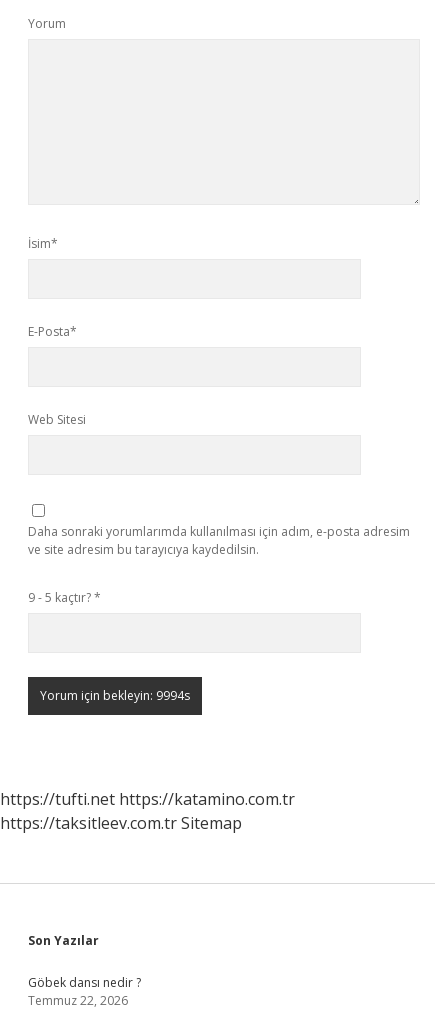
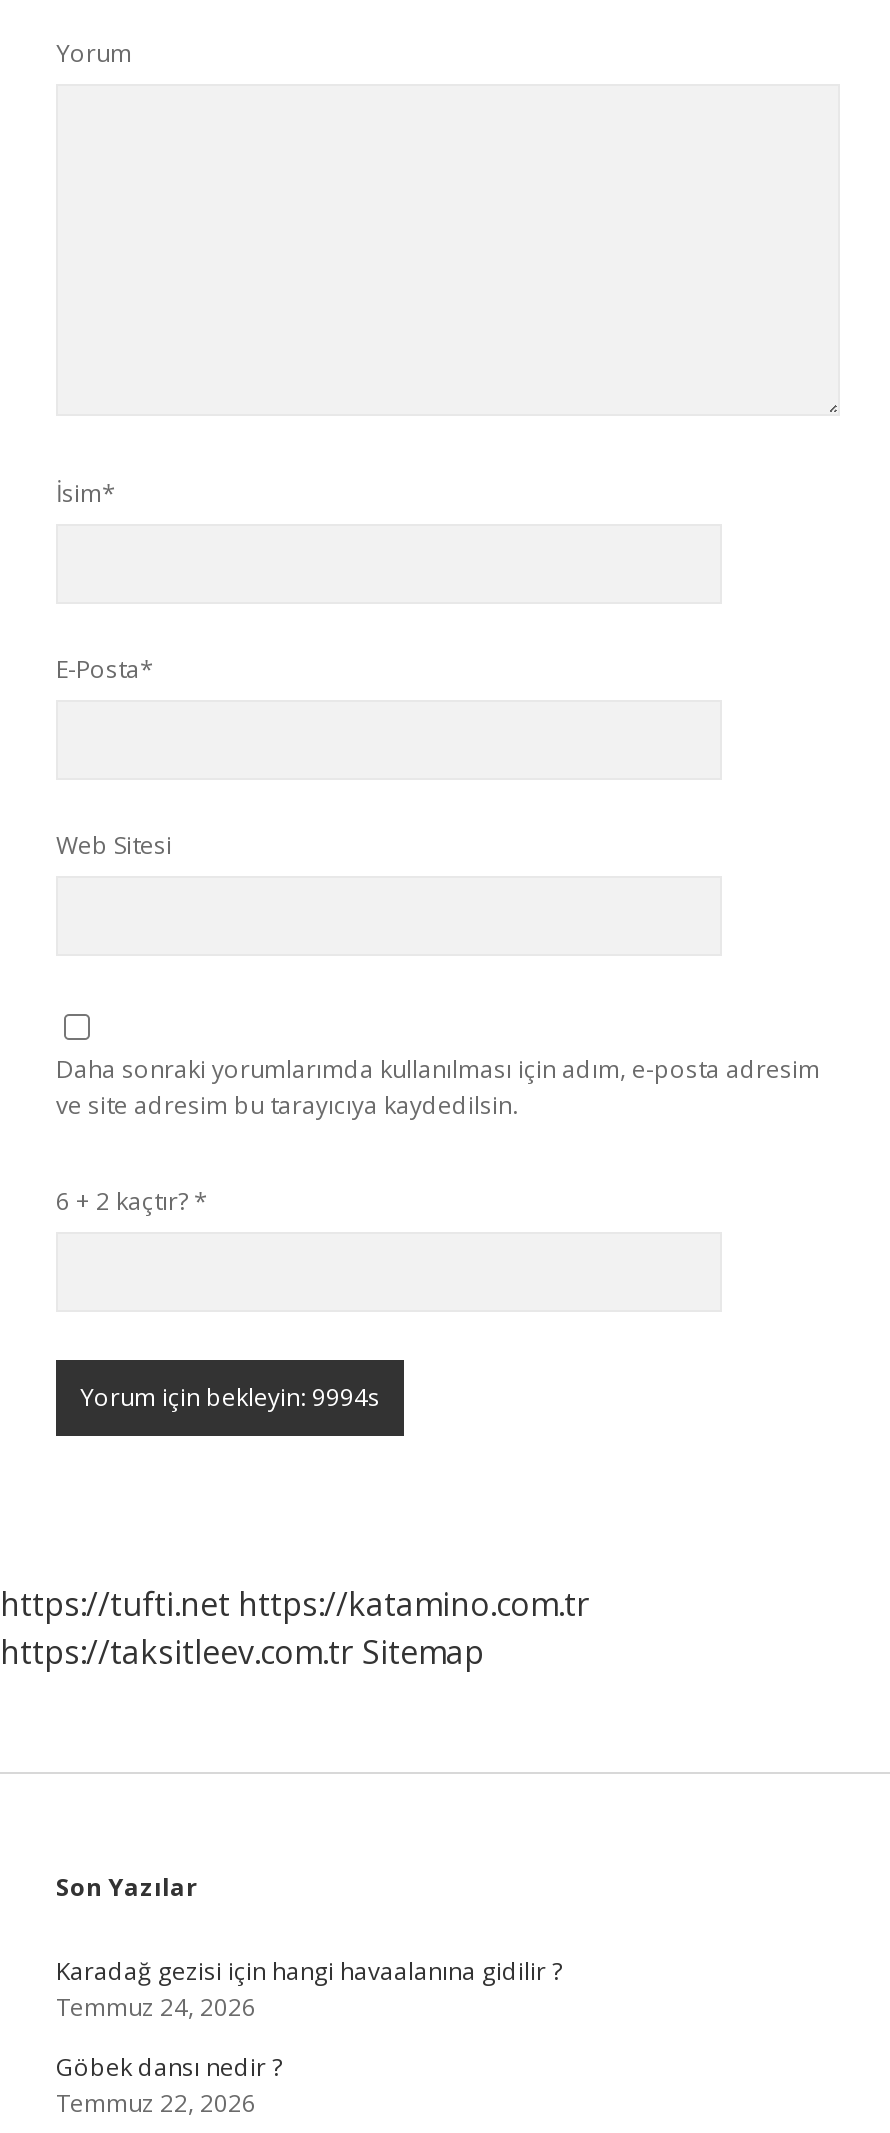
- 9 - 5 kaçtır? *
+ 6 + 2 kaçtır? *

+ Karadağ gezisi için hangi havaalanına gidilir ?
+ Temmuz 24, 2026
